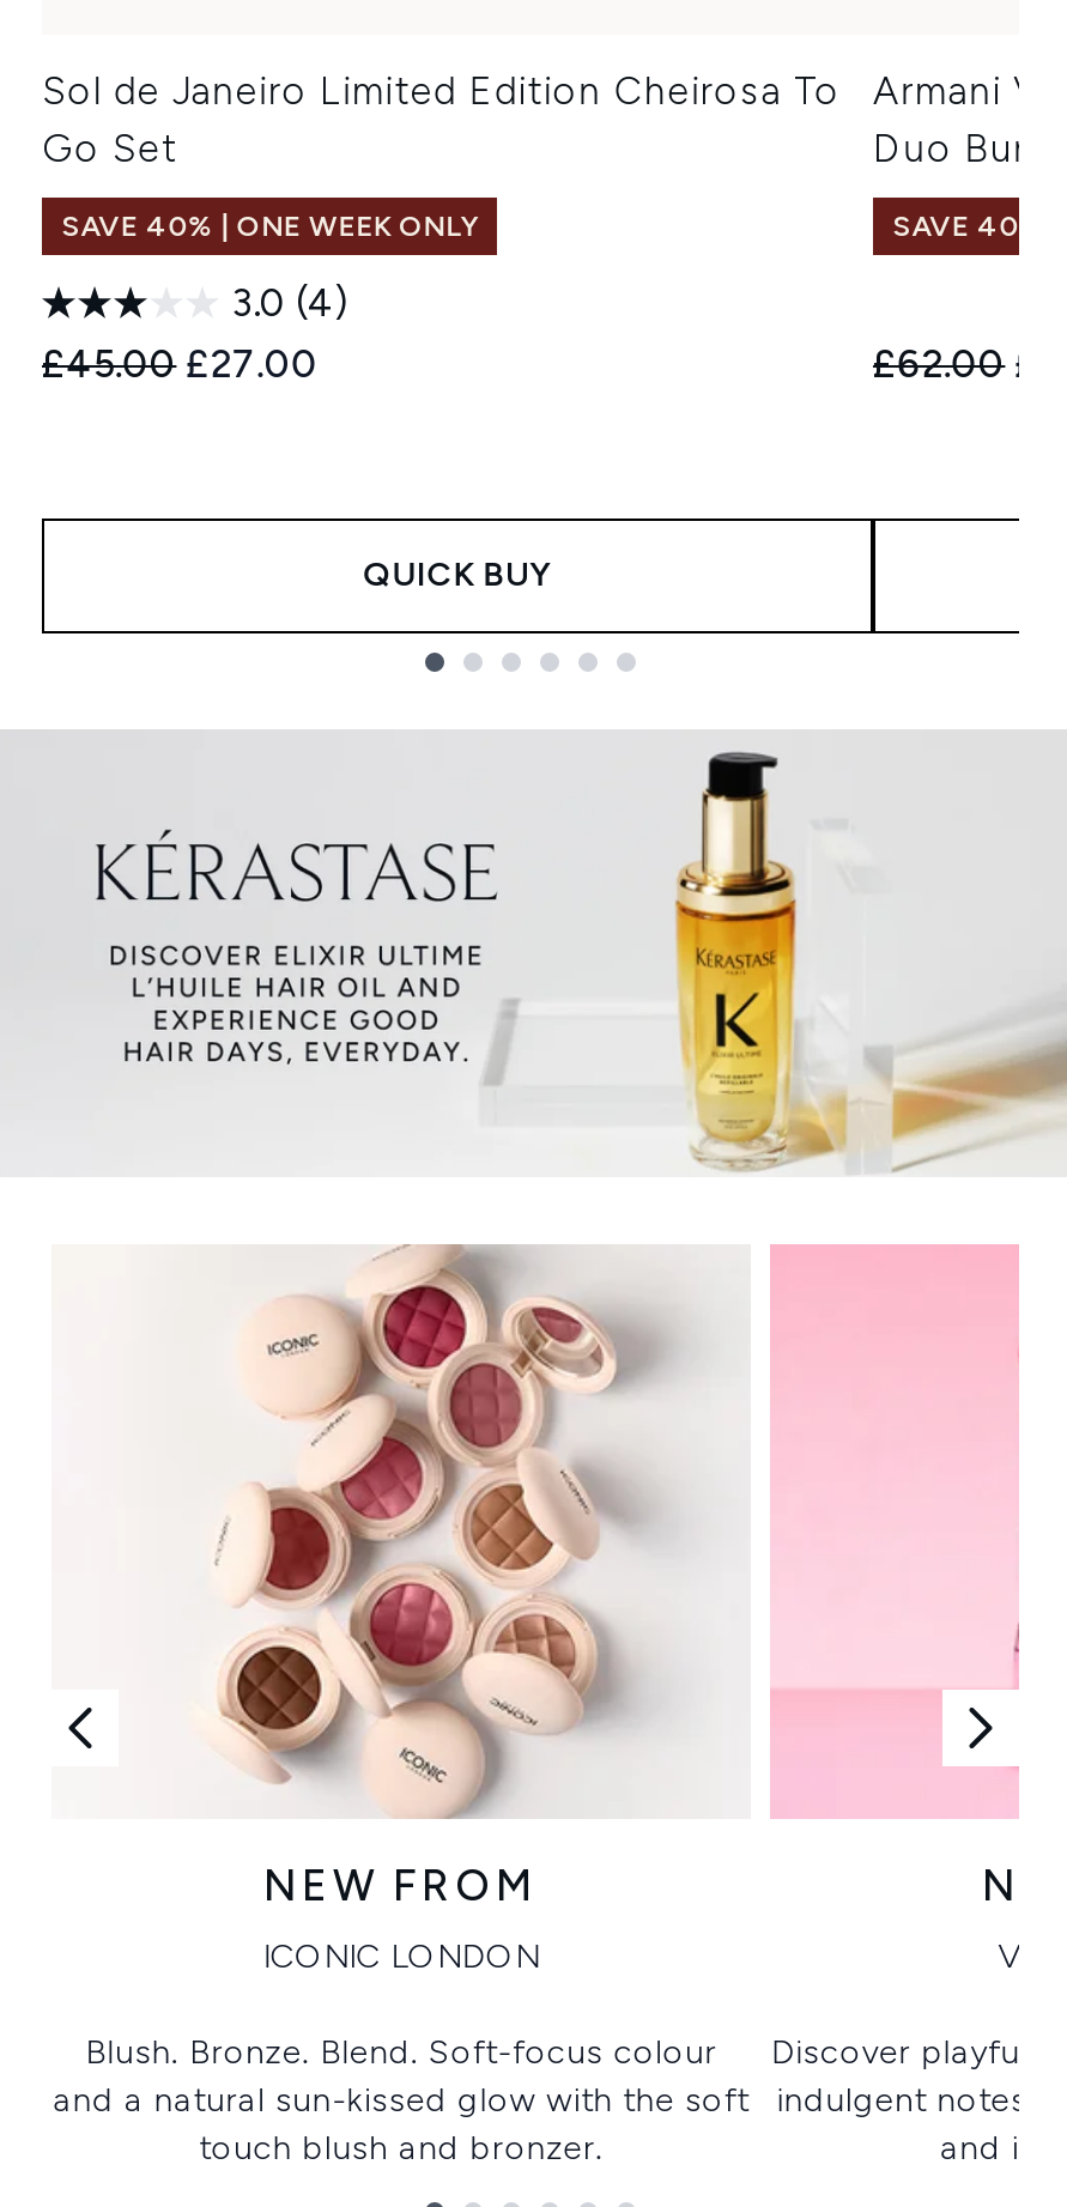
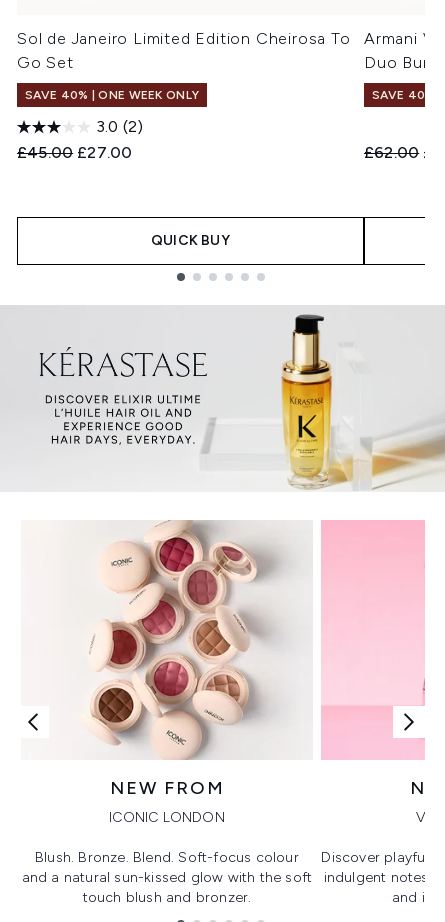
- 3.0 (4)
+ 3.0 (2)
